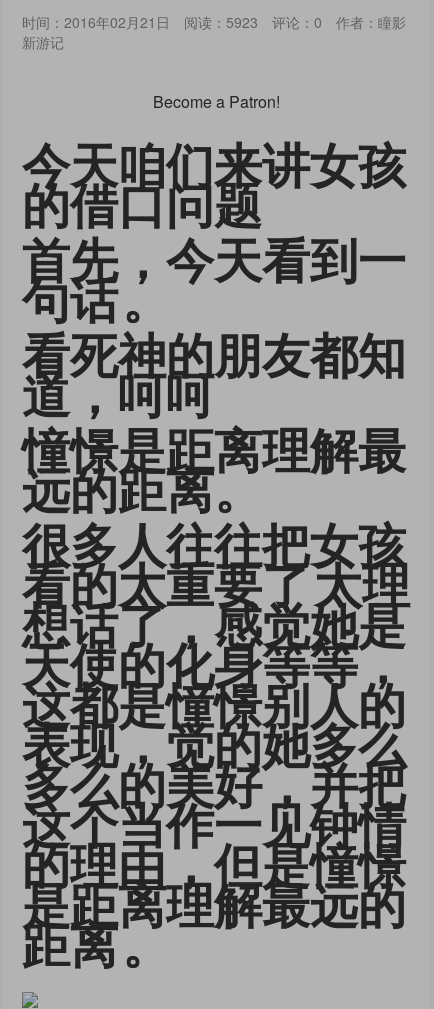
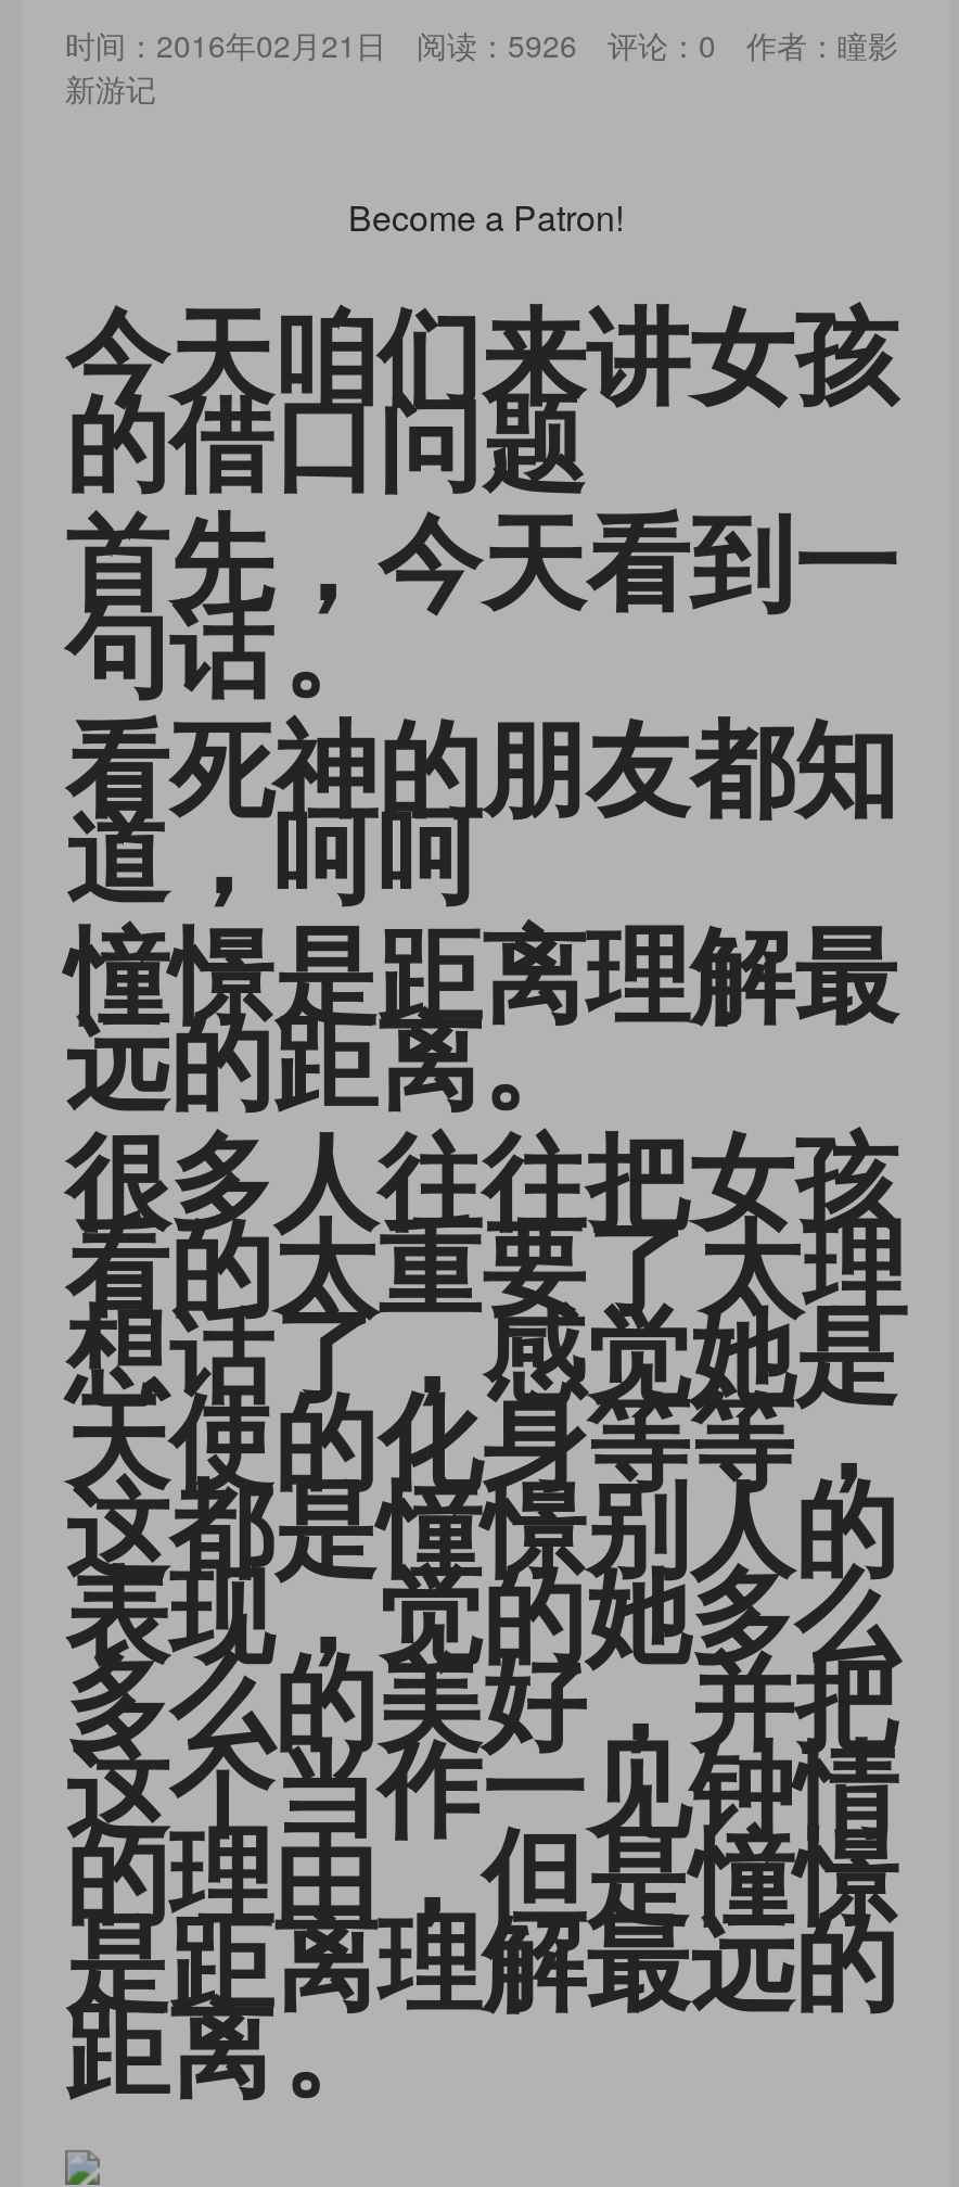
- 时间：2016年02月21日 阅读：5923 评论：0 作者：瞳影
+ 时间：2016年02月21日 阅读：5926 评论：0 作者：瞳影
